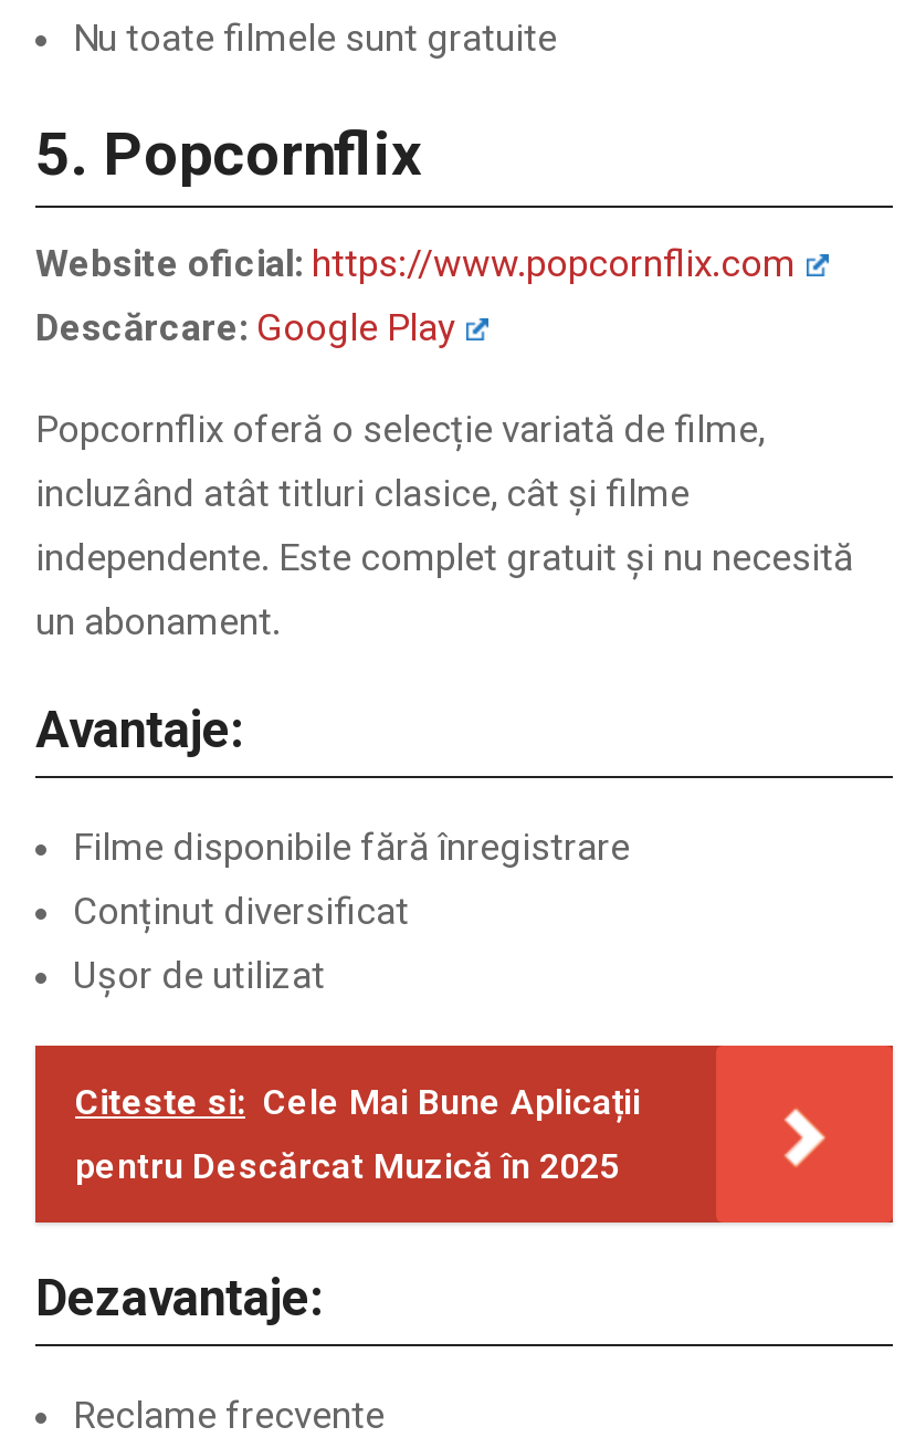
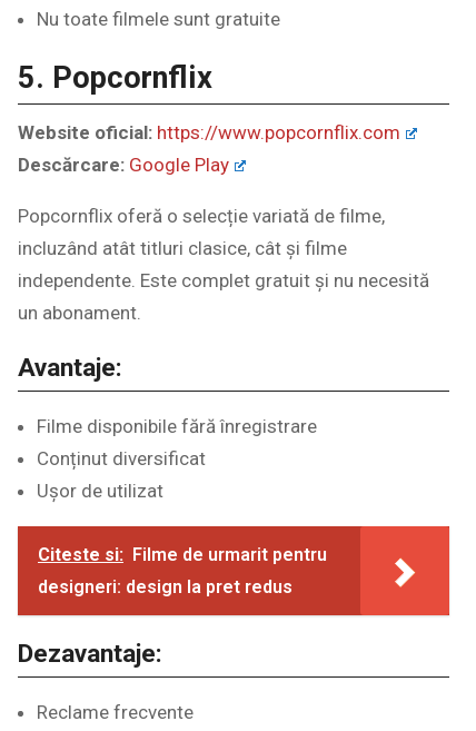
- Citeste si: Cele Mai Bune Aplicații
+ Citeste si: Filme de urmarit pentru

- pentru Descărcat Muzică în 2025
+ designeri: design la pret redus
